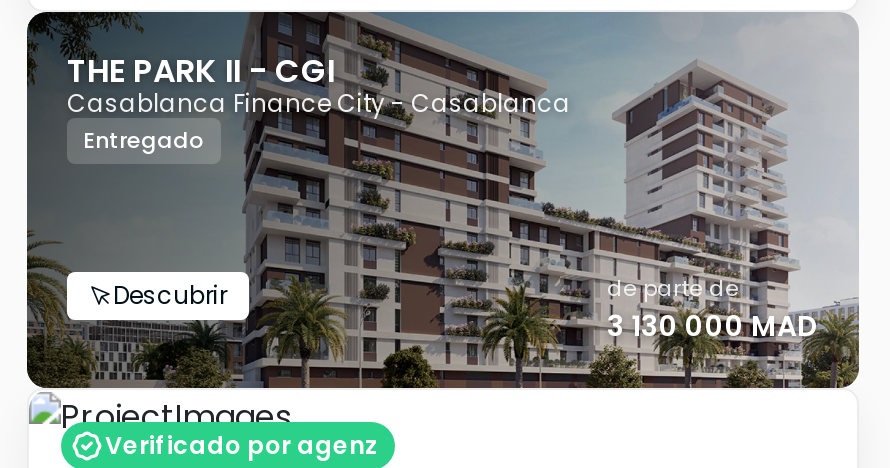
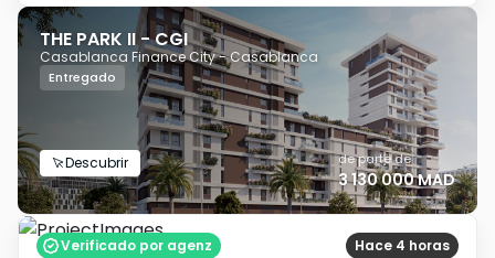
+ Hace 4 horas
